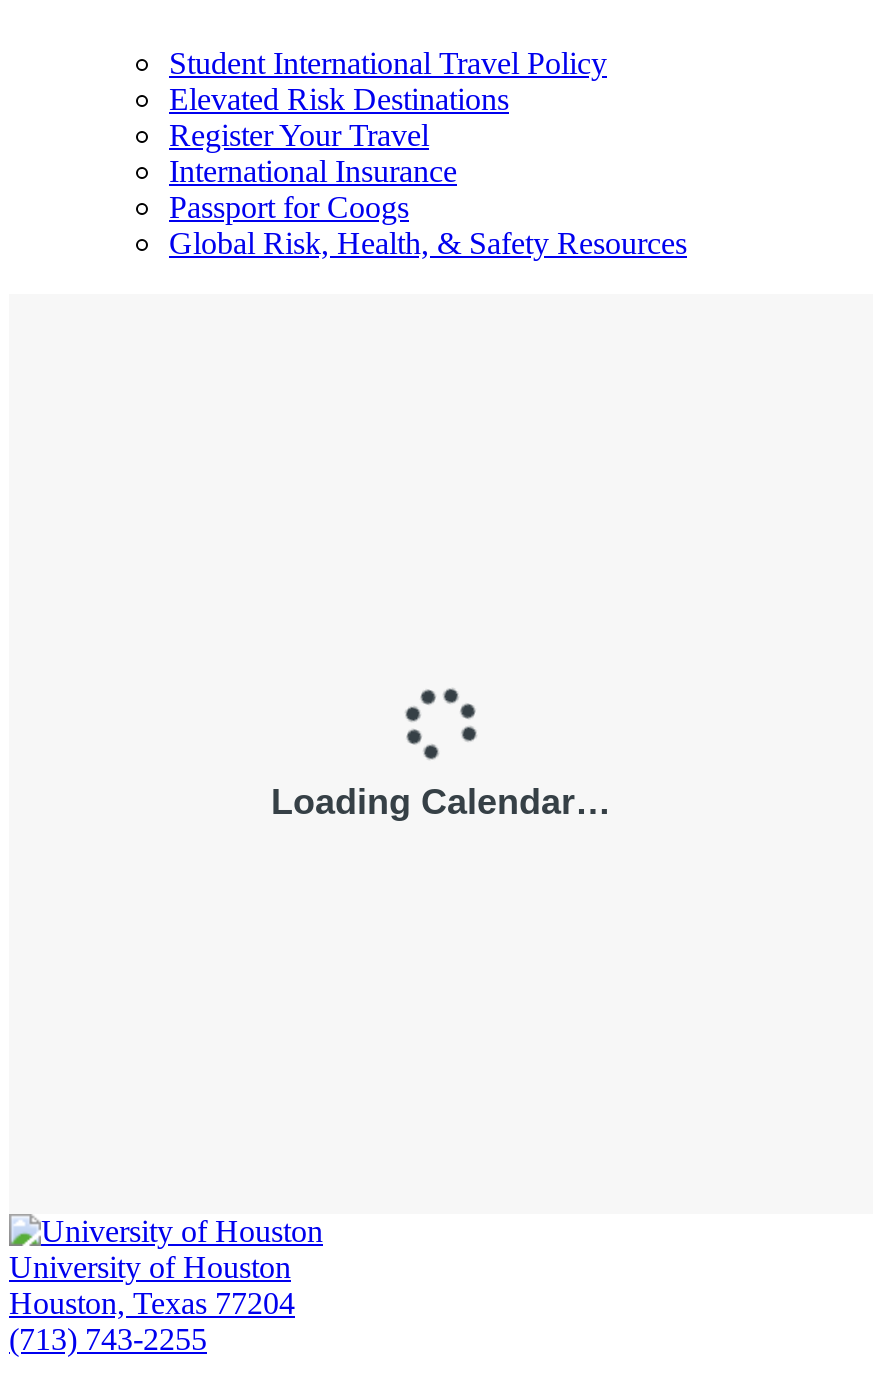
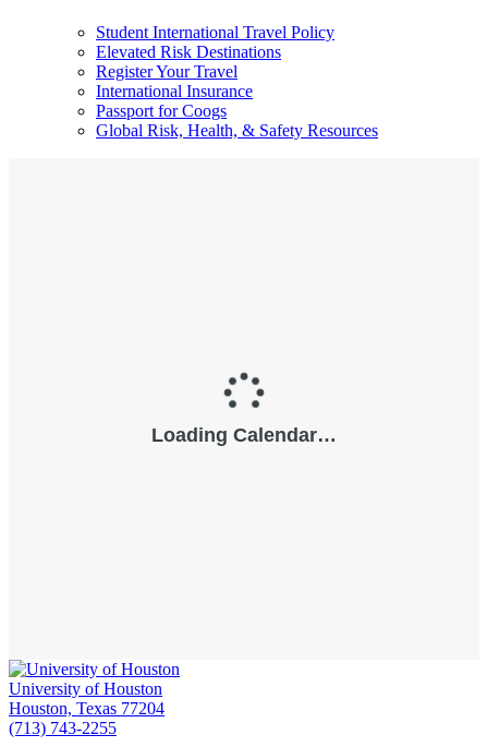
- [image]
+ [image]
